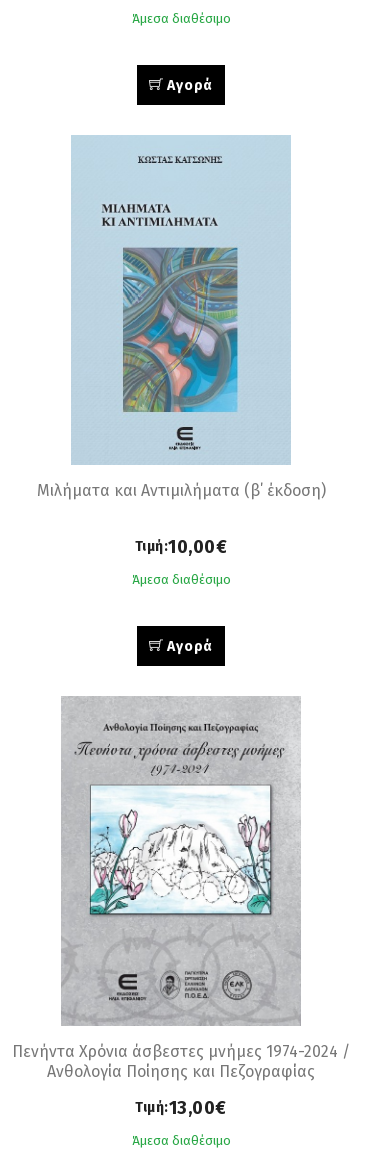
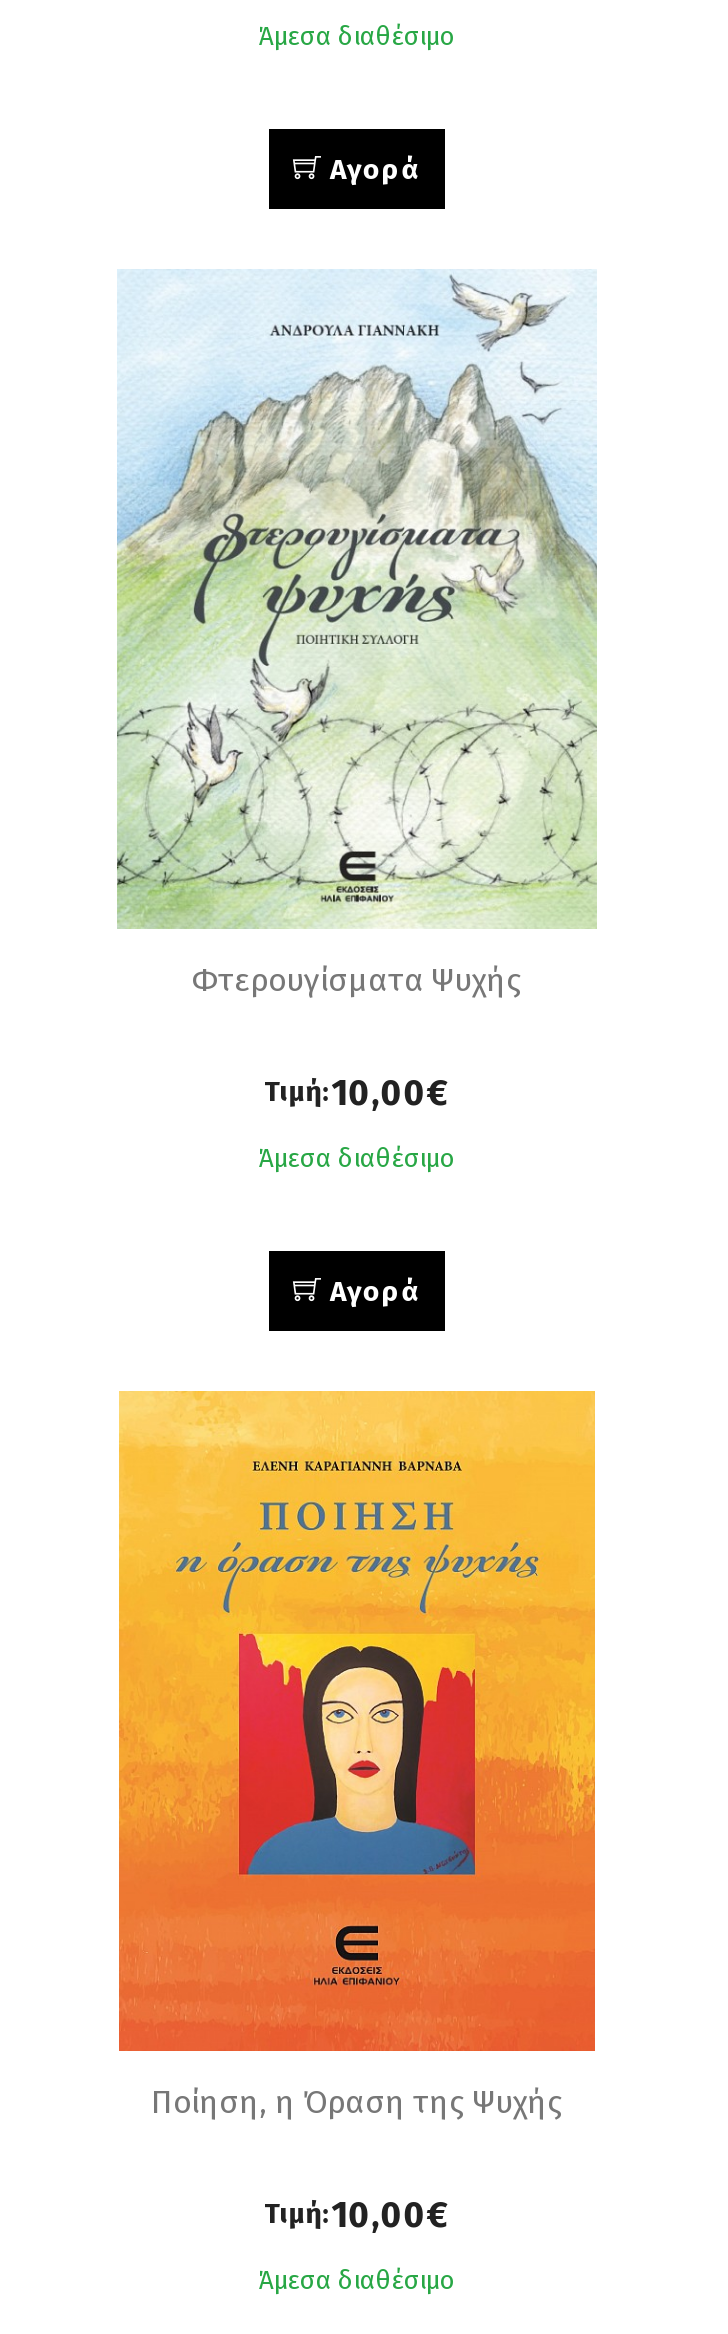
- [image]
- Μιλήματα και Αντιμιλήματα (β΄ έκδοση)
+ [image]
+ Φτερουγίσματα Ψυχής

- [image]
- Πενήντα Χρόνια άσβεστες μνήμες 1974-2024 /
- Ανθολογία Ποίησης και Πεζογραφίας
+ [image]
+ Ποίηση, η Όραση της Ψυχής

- Τιμή:13,00€
+ Τιμή:10,00€
